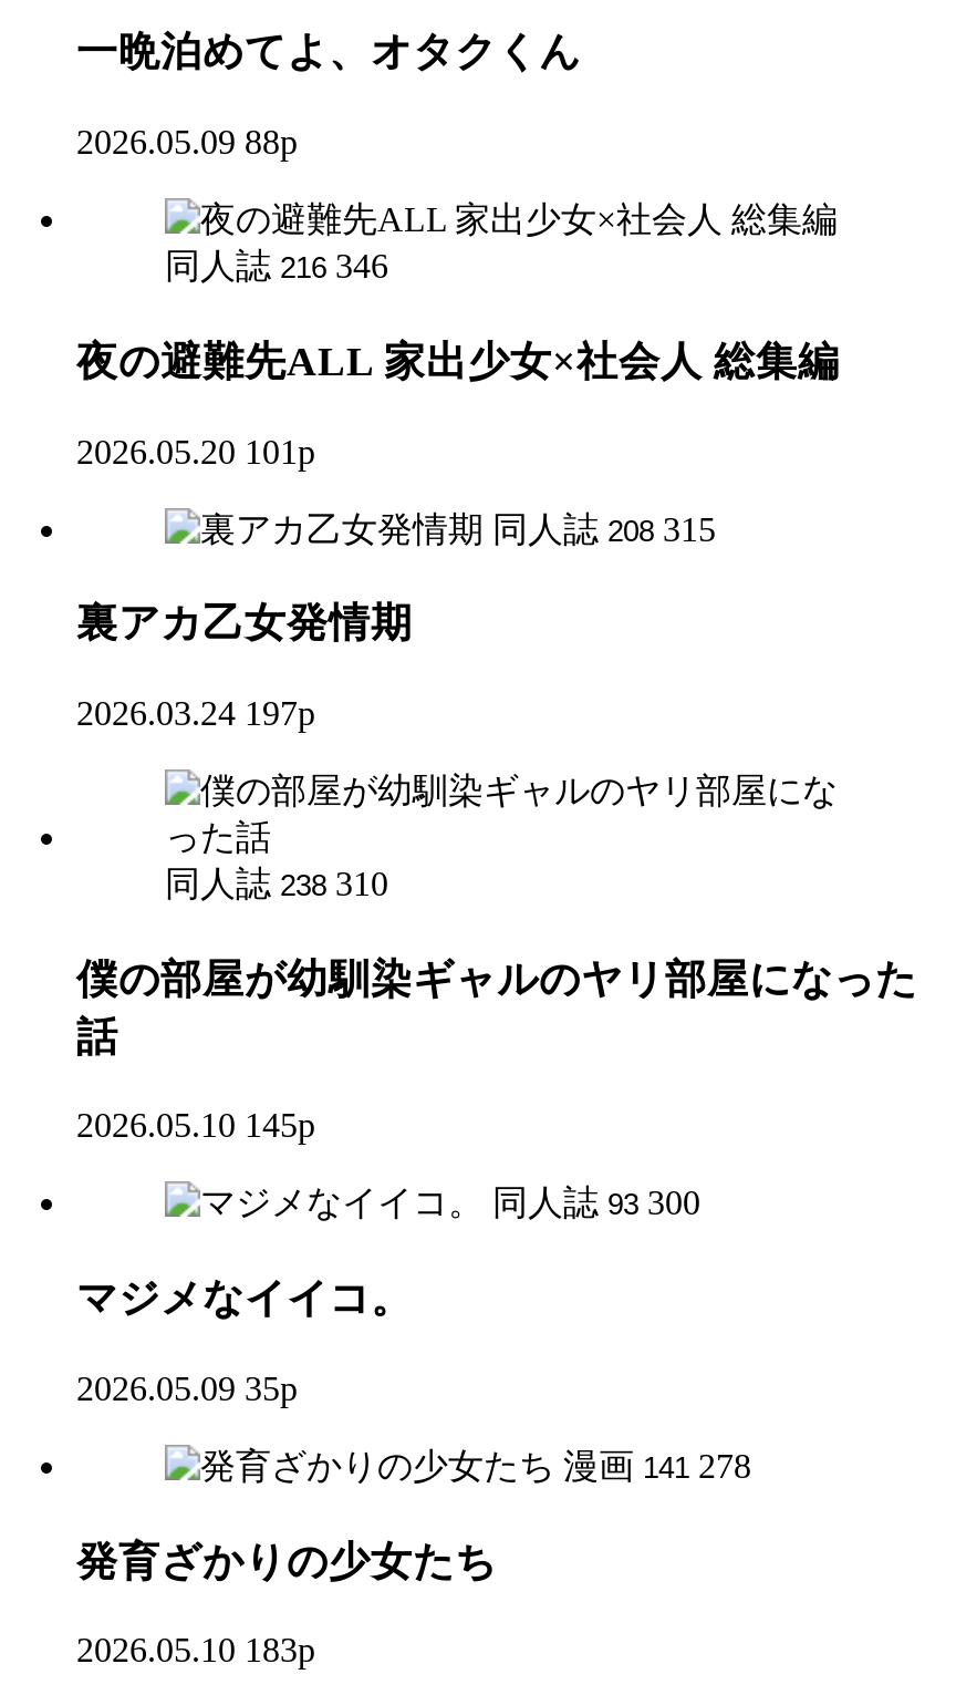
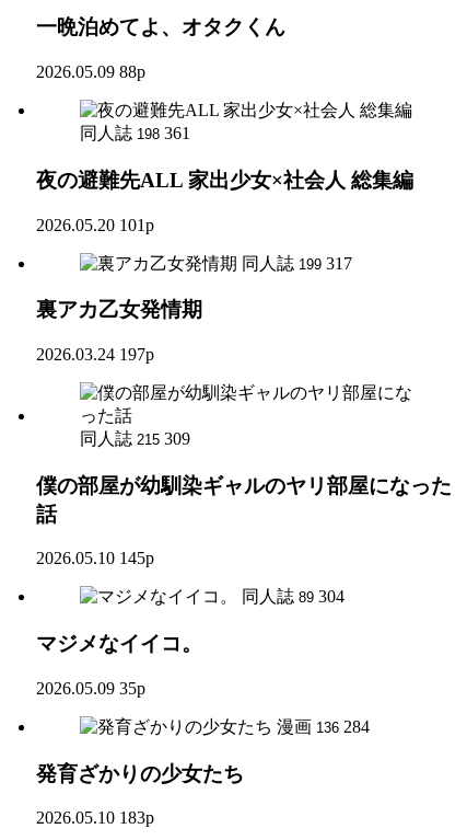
- 同人誌 216 346
+ 同人誌 198 361

- 同人誌 208 315
+ 同人誌 199 317

- 同人誌 238 310
+ 同人誌 215 309

- 同人誌 93 300
+ 同人誌 89 304

- 漫画 141 278
+ 漫画 136 284
